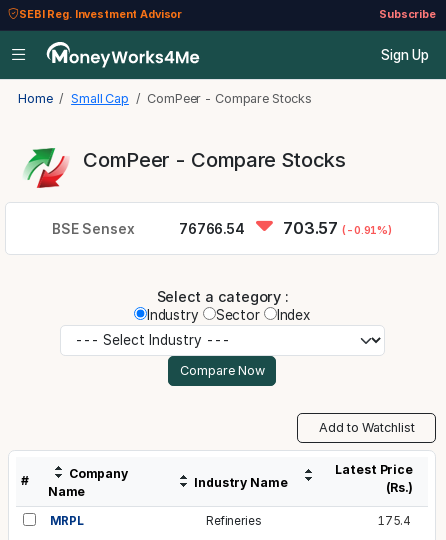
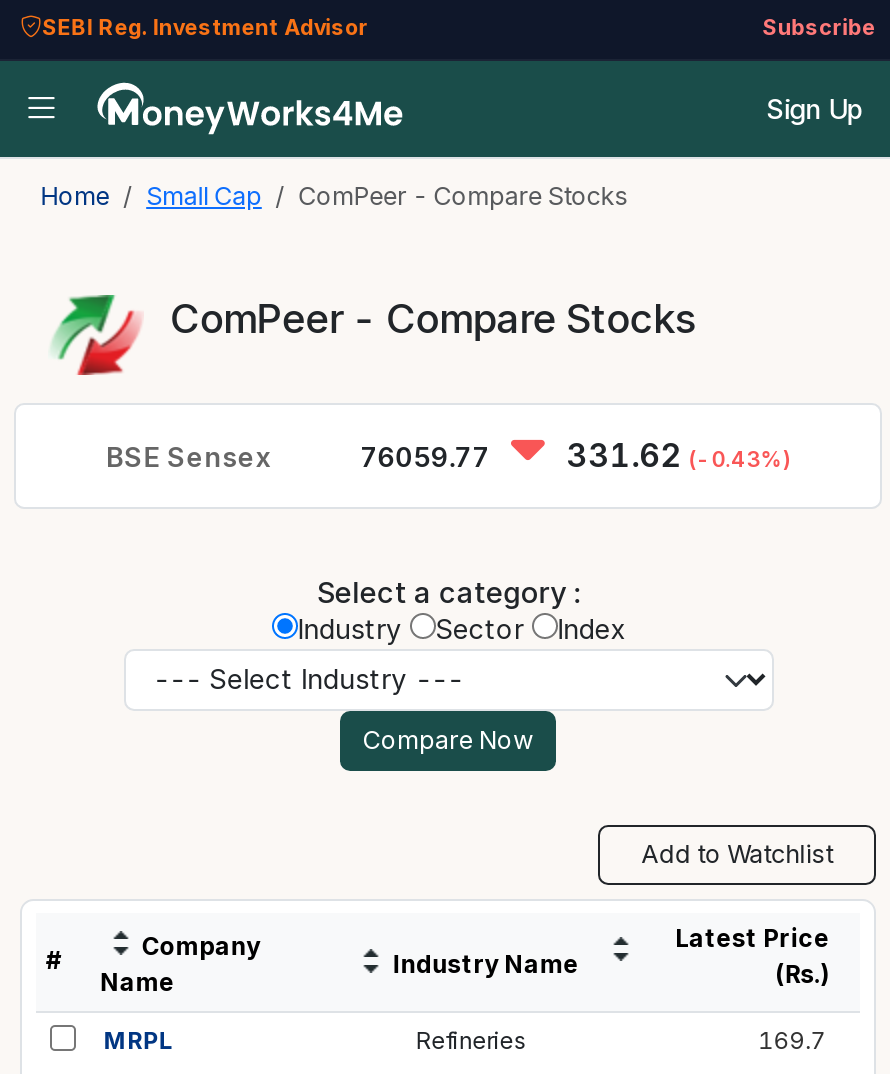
- 76766.54
+ 76059.77

- 703.57 (-0.91%)
+ 331.62 (-0.43%)

- 175.4
+ 169.7
